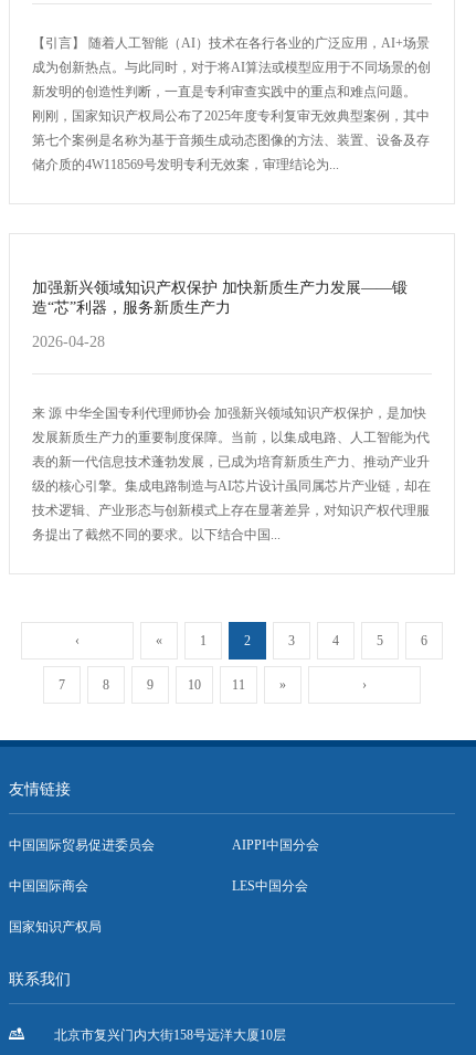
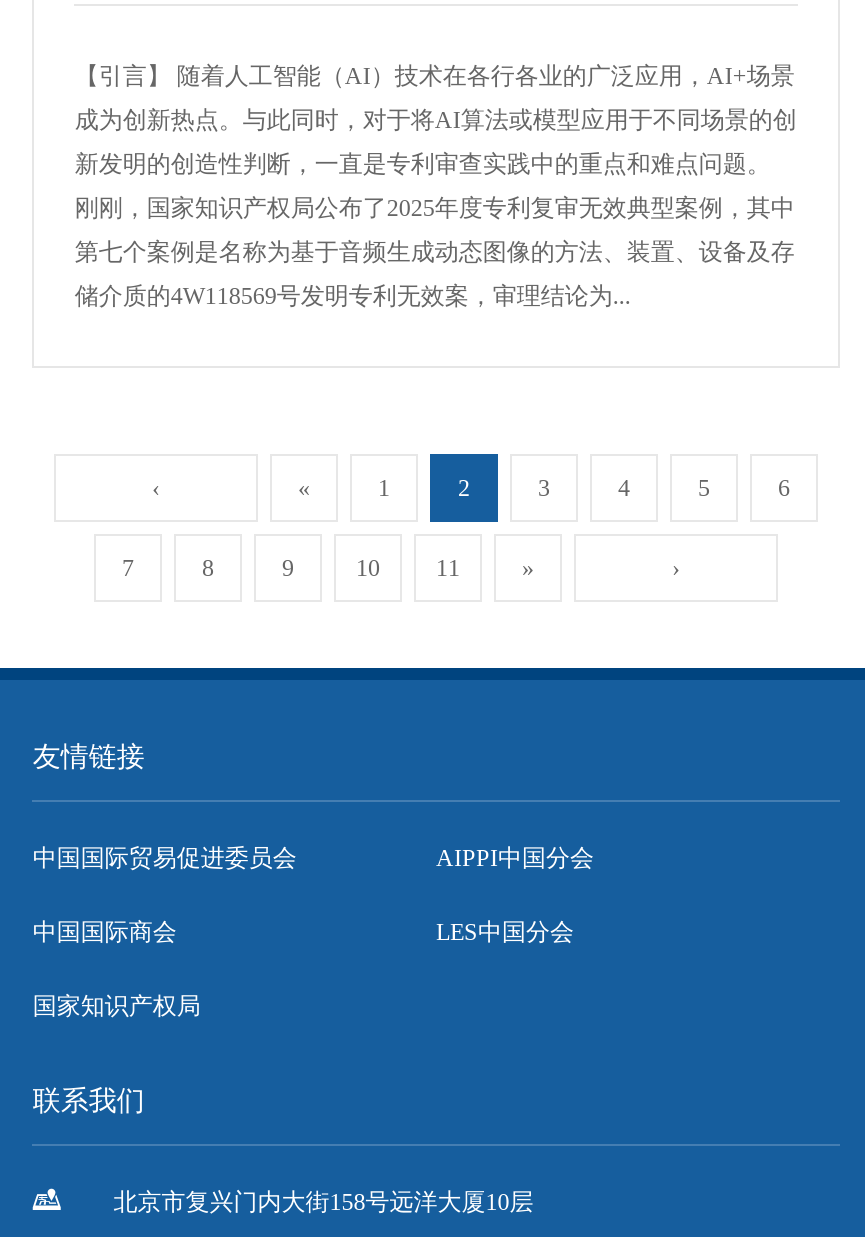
- 加强新兴领域知识产权保护 加快新质生产力发展——锻
- 造“芯”利器，服务新质生产力
- 2026-04-28

- 来 源 中华全国专利代理师协会 加强新兴领域知识产权保护，是加快
- 发展新质生产力的重要制度保障。当前，以集成电路、人工智能为代
- 表的新一代信息技术蓬勃发展，已成为培育新质生产力、推动产业升
- 级的核心引擎。集成电路制造与AI芯片设计虽同属芯片产业链，却在
- 技术逻辑、产业形态与创新模式上存在显著差异，对知识产权代理服
- 务提出了截然不同的要求。以下结合中国...
